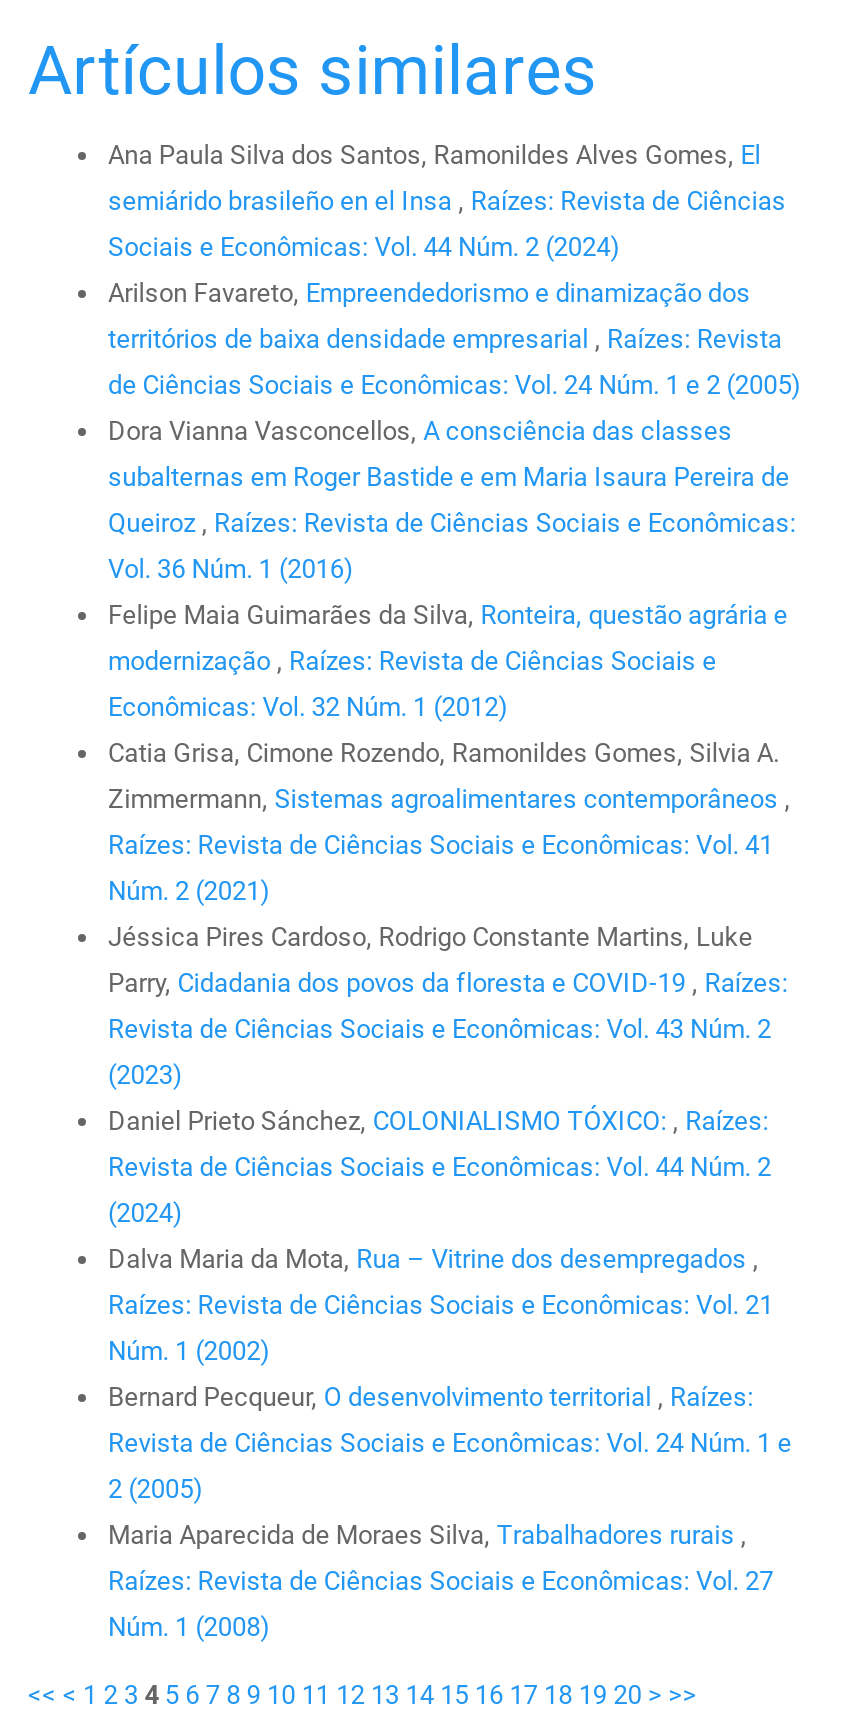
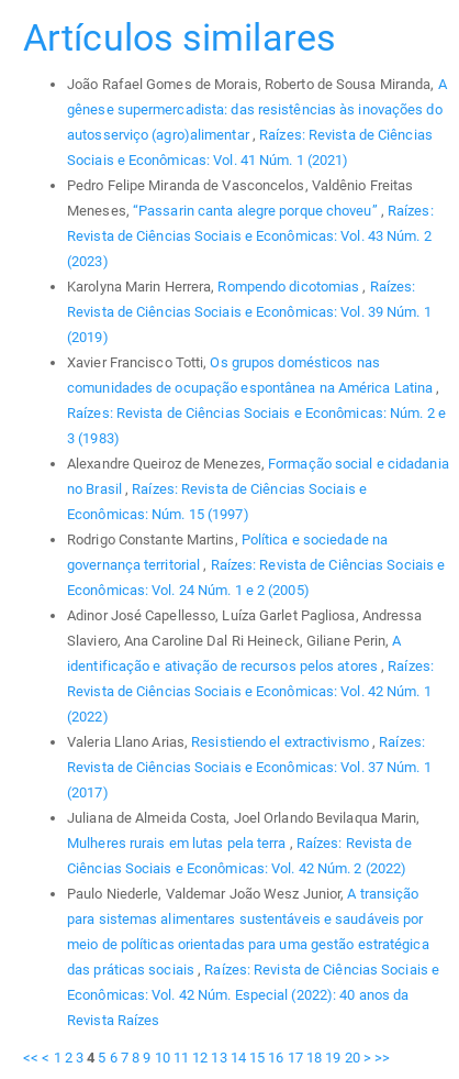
- Ana Paula Silva dos Santos, Ramonildes Alves Gomes, El
- semiárido brasileño en el Insa, Raízes: Revista de Ciências
- Sociais e Econômicas: Vol. 44 Núm. 2 (2024)
- Arilson Favareto, Empreendedorismo e dinamização dos
- territórios de baixa densidade empresarial, Raízes: Revista
- de Ciências Sociais e Econômicas: Vol. 24 Núm. 1 e 2 (2005)
- Dora Vianna Vasconcellos, A consciência das classes
- subalternas em Roger Bastide e em Maria Isaura Pereira de
- Queiroz, Raízes: Revista de Ciências Sociais e Econômicas:
- Vol. 36 Núm. 1 (2016)
- Felipe Maia Guimarães da Silva, Ronteira, questão agrária e
- modernização, Raízes: Revista de Ciências Sociais e
- Econômicas: Vol. 32 Núm. 1 (2012)
- Catia Grisa, Cimone Rozendo, Ramonildes Gomes, Silvia A.
- Zimmermann, Sistemas agroalimentares contemporâneos,
- Raízes: Revista de Ciências Sociais e Econômicas: Vol. 41
- Núm. 2 (2021)
- Jéssica Pires Cardoso, Rodrigo Constante Martins, Luke
- Parry, Cidadania dos povos da floresta e COVID-19, Raízes:
+ João Rafael Gomes de Morais, Roberto de Sousa Miranda, A
+ gênese supermercadista: das resistências às inovações do
+ autosserviço (agro)alimentar, Raízes: Revista de Ciências
+ Sociais e Econômicas: Vol. 41 Núm. 1 (2021)
+ Pedro Felipe Miranda de Vasconcelos, Valdênio Freitas
+ Meneses, “Passarin canta alegre porque choveu”, Raízes:

moved up: Revista de Ciências Sociais e Econômicas: Vol. 43 Núm. 2 | (2023)

- Daniel Prieto Sánchez, COLONIALISMO TÓXICO:, Raízes:
- Revista de Ciências Sociais e Econômicas: Vol. 44 Núm. 2
- (2024)
- Dalva Maria da Mota, Rua – Vitrine dos desempregados,
- Raízes: Revista de Ciências Sociais e Econômicas: Vol. 21
- Núm. 1 (2002)
- Bernard Pecqueur, O desenvolvimento territorial, Raízes:
- Revista de Ciências Sociais e Econômicas: Vol. 24 Núm. 1 e
- 2 (2005)
- Maria Aparecida de Moraes Silva, Trabalhadores rurais,
- Raízes: Revista de Ciências Sociais e Econômicas: Vol. 27
- Núm. 1 (2008)
+ Karolyna Marin Herrera, Rompendo dicotomias, Raízes:
+ Revista de Ciências Sociais e Econômicas: Vol. 39 Núm. 1
+ (2019)
+ Xavier Francisco Totti, Os grupos domésticos nas
+ comunidades de ocupação espontânea na América Latina,
+ Raízes: Revista de Ciências Sociais e Econômicas: Núm. 2 e
+ 3 (1983)
+ Alexandre Queiroz de Menezes, Formação social e cidadania
+ no Brasil, Raízes: Revista de Ciências Sociais e
+ Econômicas: Núm. 15 (1997)
+ Rodrigo Constante Martins, Política e sociedade na
+ governança territorial, Raízes: Revista de Ciências Sociais e
+ Econômicas: Vol. 24 Núm. 1 e 2 (2005)
+ Adinor José Capellesso, Luíza Garlet Pagliosa, Andressa
+ Slaviero, Ana Caroline Dal Ri Heineck, Giliane Perin, A
+ identificação e ativação de recursos pelos atores, Raízes:
+ Revista de Ciências Sociais e Econômicas: Vol. 42 Núm. 1
+ (2022)
+ Valeria Llano Arias, Resistiendo el extractivismo, Raízes:
+ Revista de Ciências Sociais e Econômicas: Vol. 37 Núm. 1
+ (2017)
+ Juliana de Almeida Costa, Joel Orlando Bevilaqua Marin,
+ Mulheres rurais em lutas pela terra, Raízes: Revista de
+ Ciências Sociais e Econômicas: Vol. 42 Núm. 2 (2022)
+ Paulo Niederle, Valdemar João Wesz Junior, A transição
+ para sistemas alimentares sustentáveis e saudáveis por
+ meio de políticas orientadas para uma gestão estratégica
+ das práticas sociais, Raízes: Revista de Ciências Sociais e
+ Econômicas: Vol. 42 Núm. Especial (2022): 40 anos da
+ Revista Raízes
